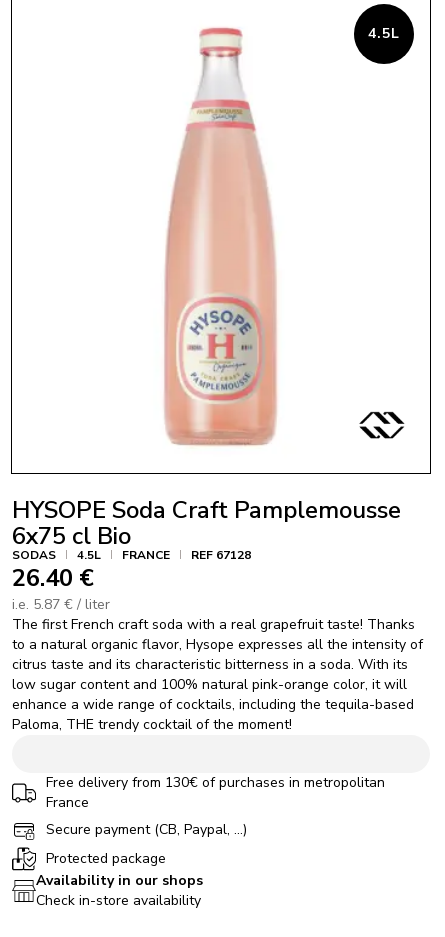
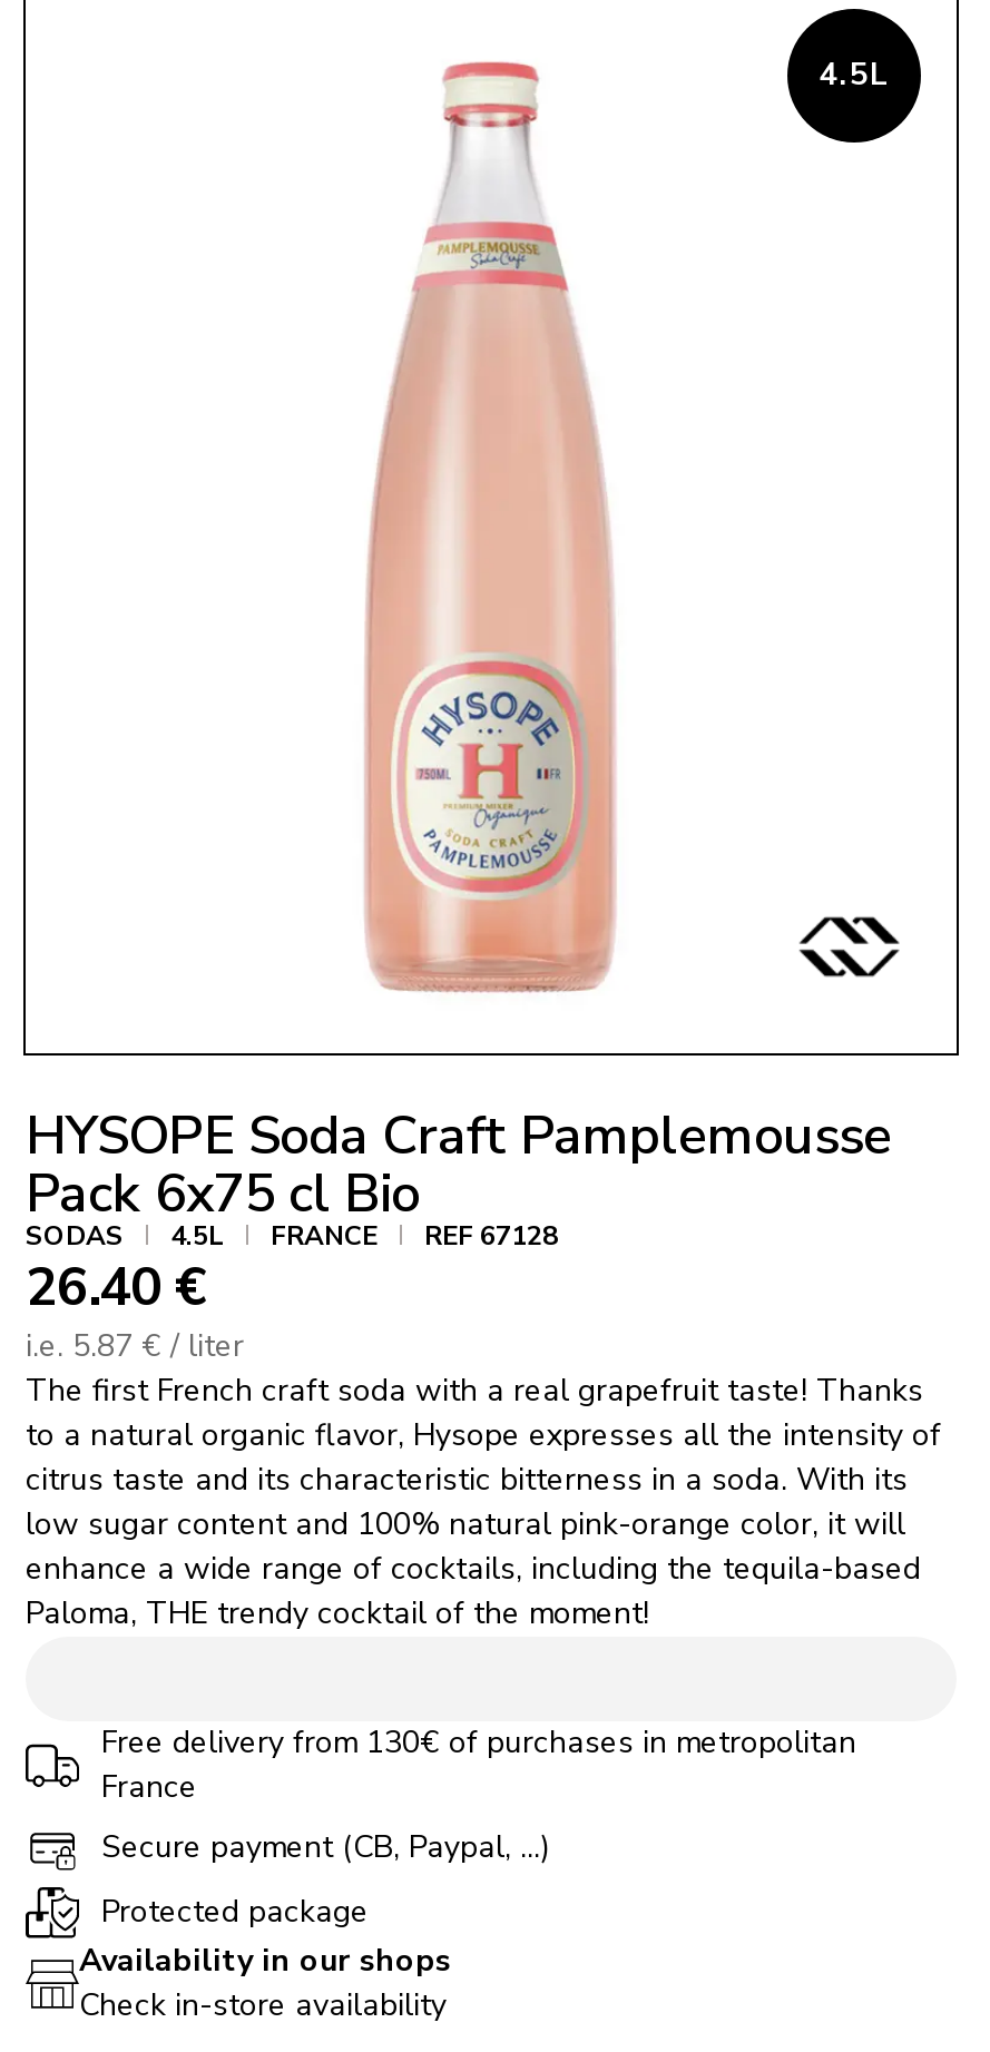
- 6x75 cl Bio
+ Pack 6x75 cl Bio
